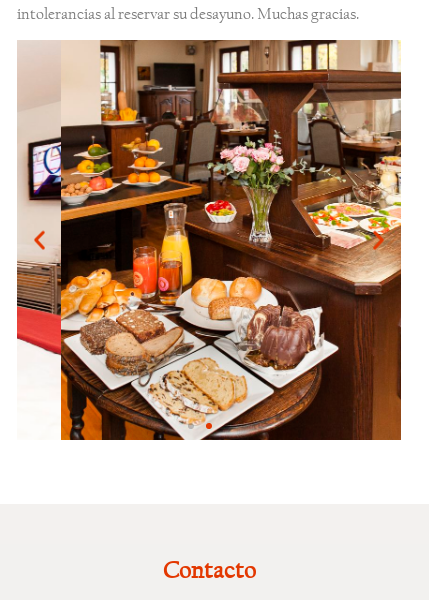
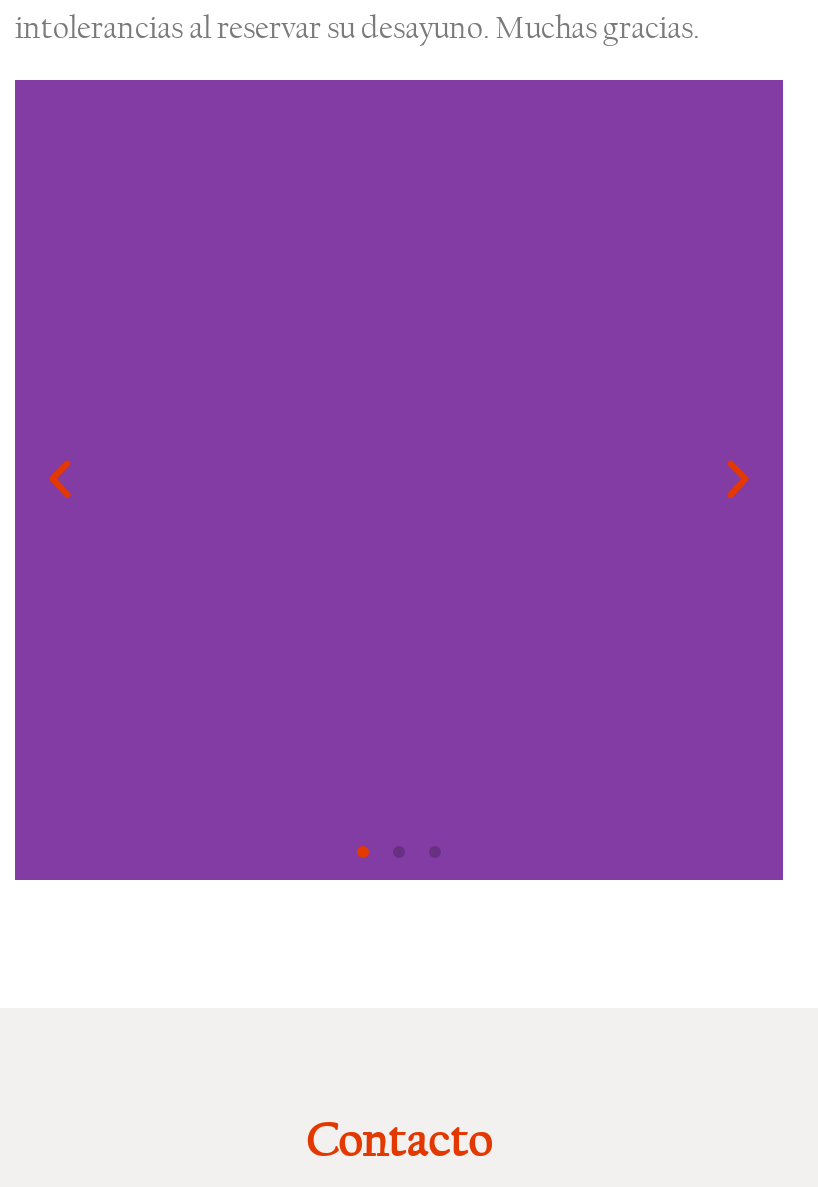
- [image]
